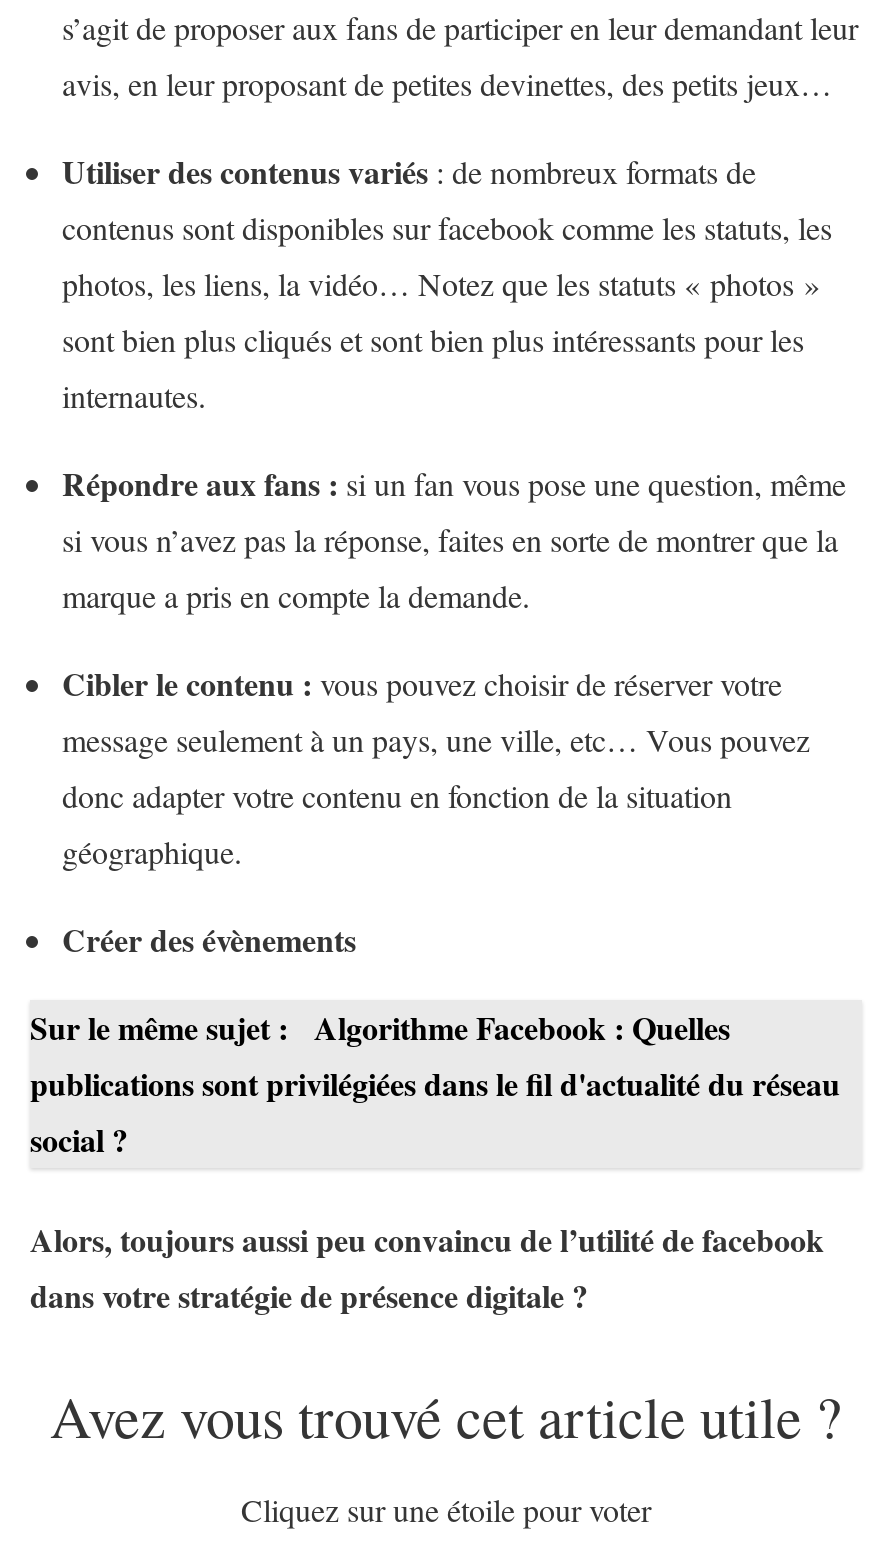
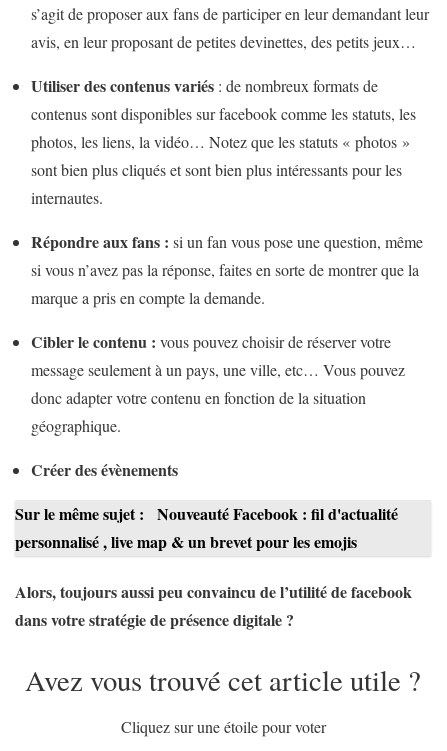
- Sur le même sujet : Algorithme Facebook : Quelles
- publications sont privilégiées dans le fil d'actualité du réseau
- social ?
+ Sur le même sujet : Nouveauté Facebook : fil d'actualité
+ personnalisé , live map & un brevet pour les emojis
